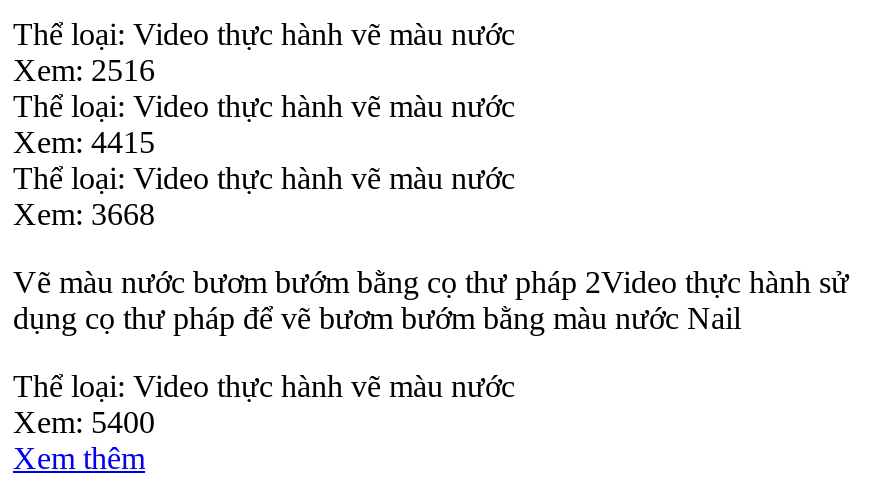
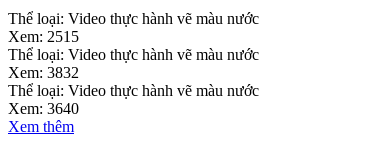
- Xem: 2516
+ Xem: 2515

- Xem: 4415
+ Xem: 3832

- Xem: 3668
- Vẽ màu nước bươm bướm bằng cọ thư pháp 2Video thực hành sử
- dụng cọ thư pháp để vẽ bươm bướm bằng màu nước Nail
- Thể loại: Video thực hành vẽ màu nước
- Xem: 5400
+ Xem: 3640
